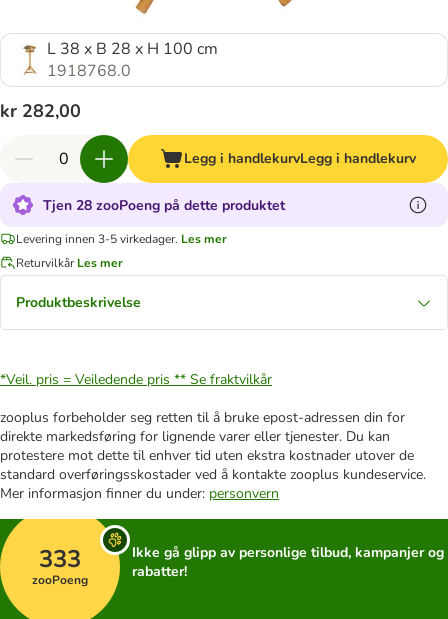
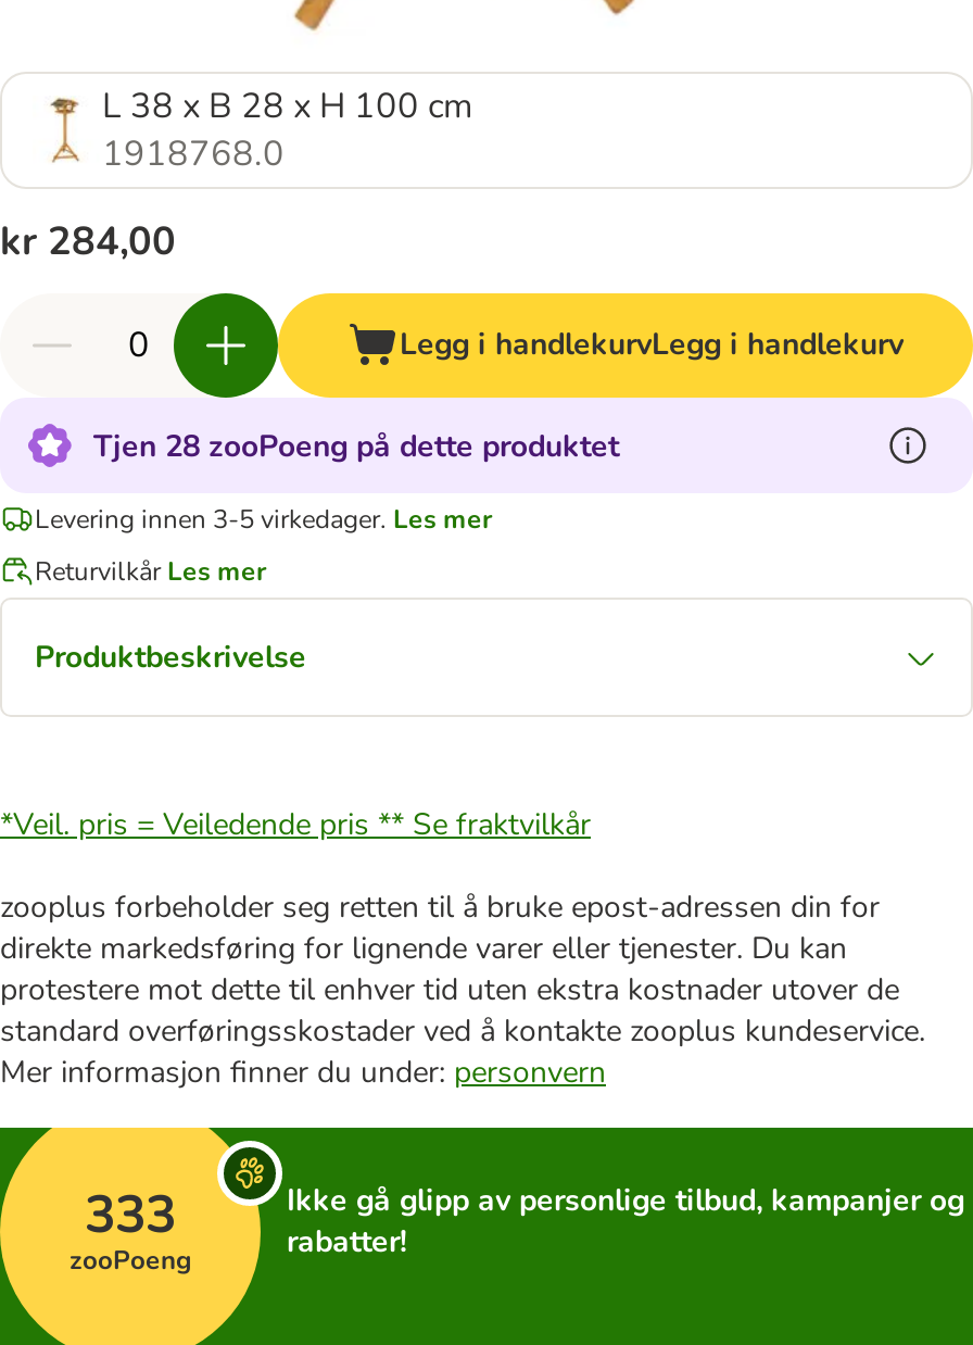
- kr 282,00
+ kr 284,00
